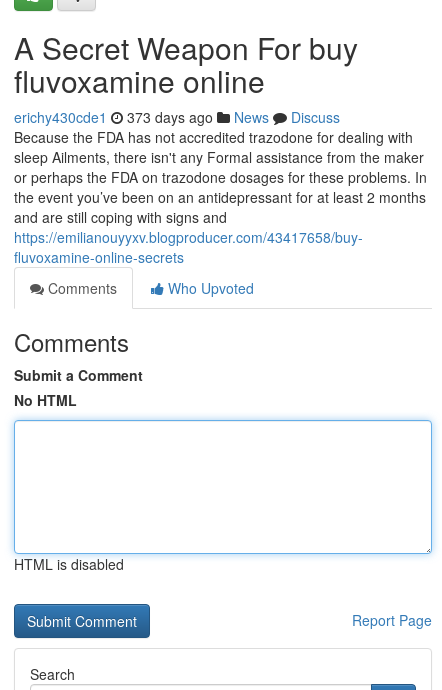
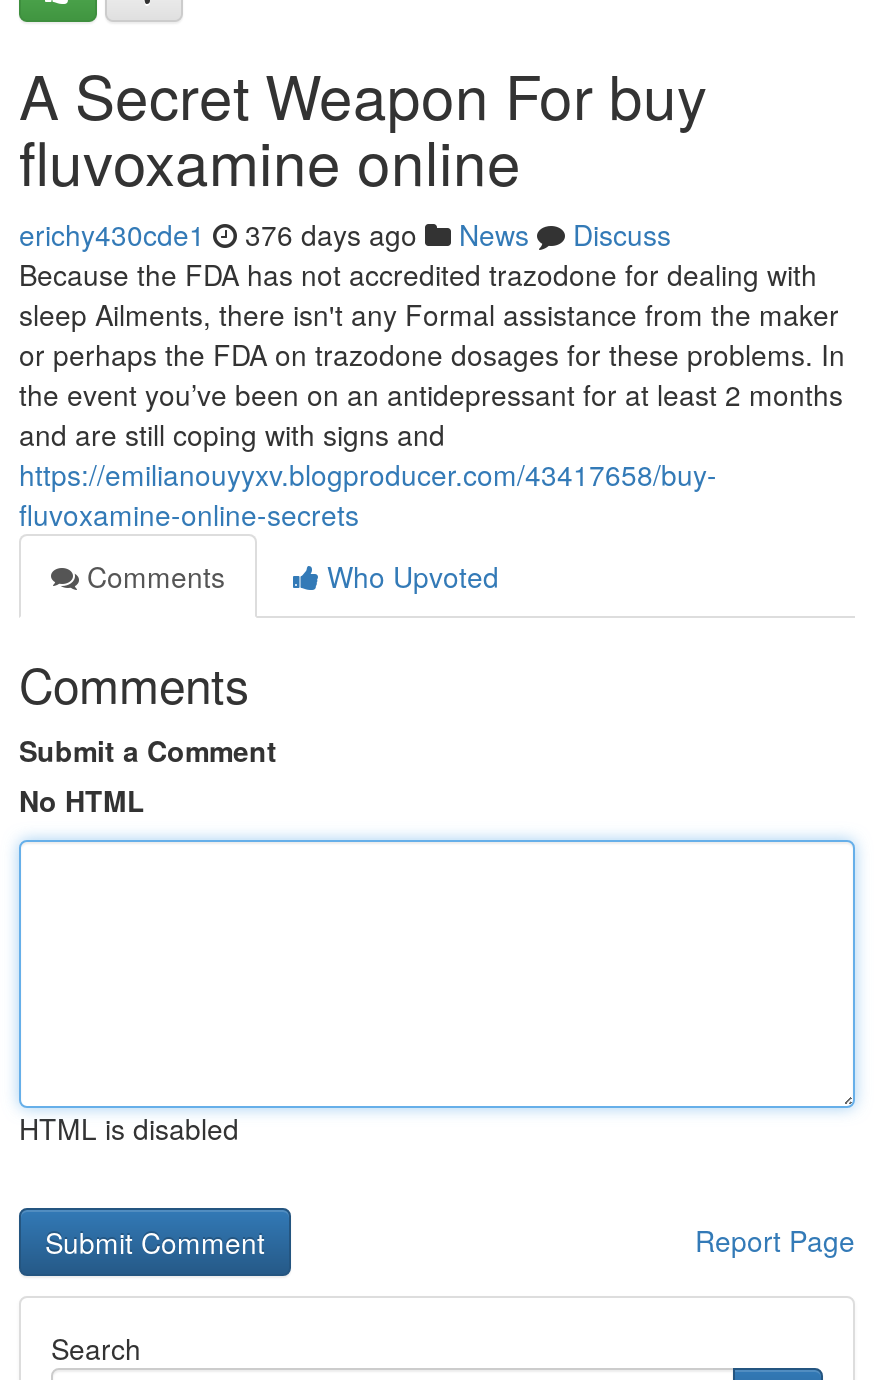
- erichy430cde1 373 days ago News Discuss
+ erichy430cde1 376 days ago News Discuss
